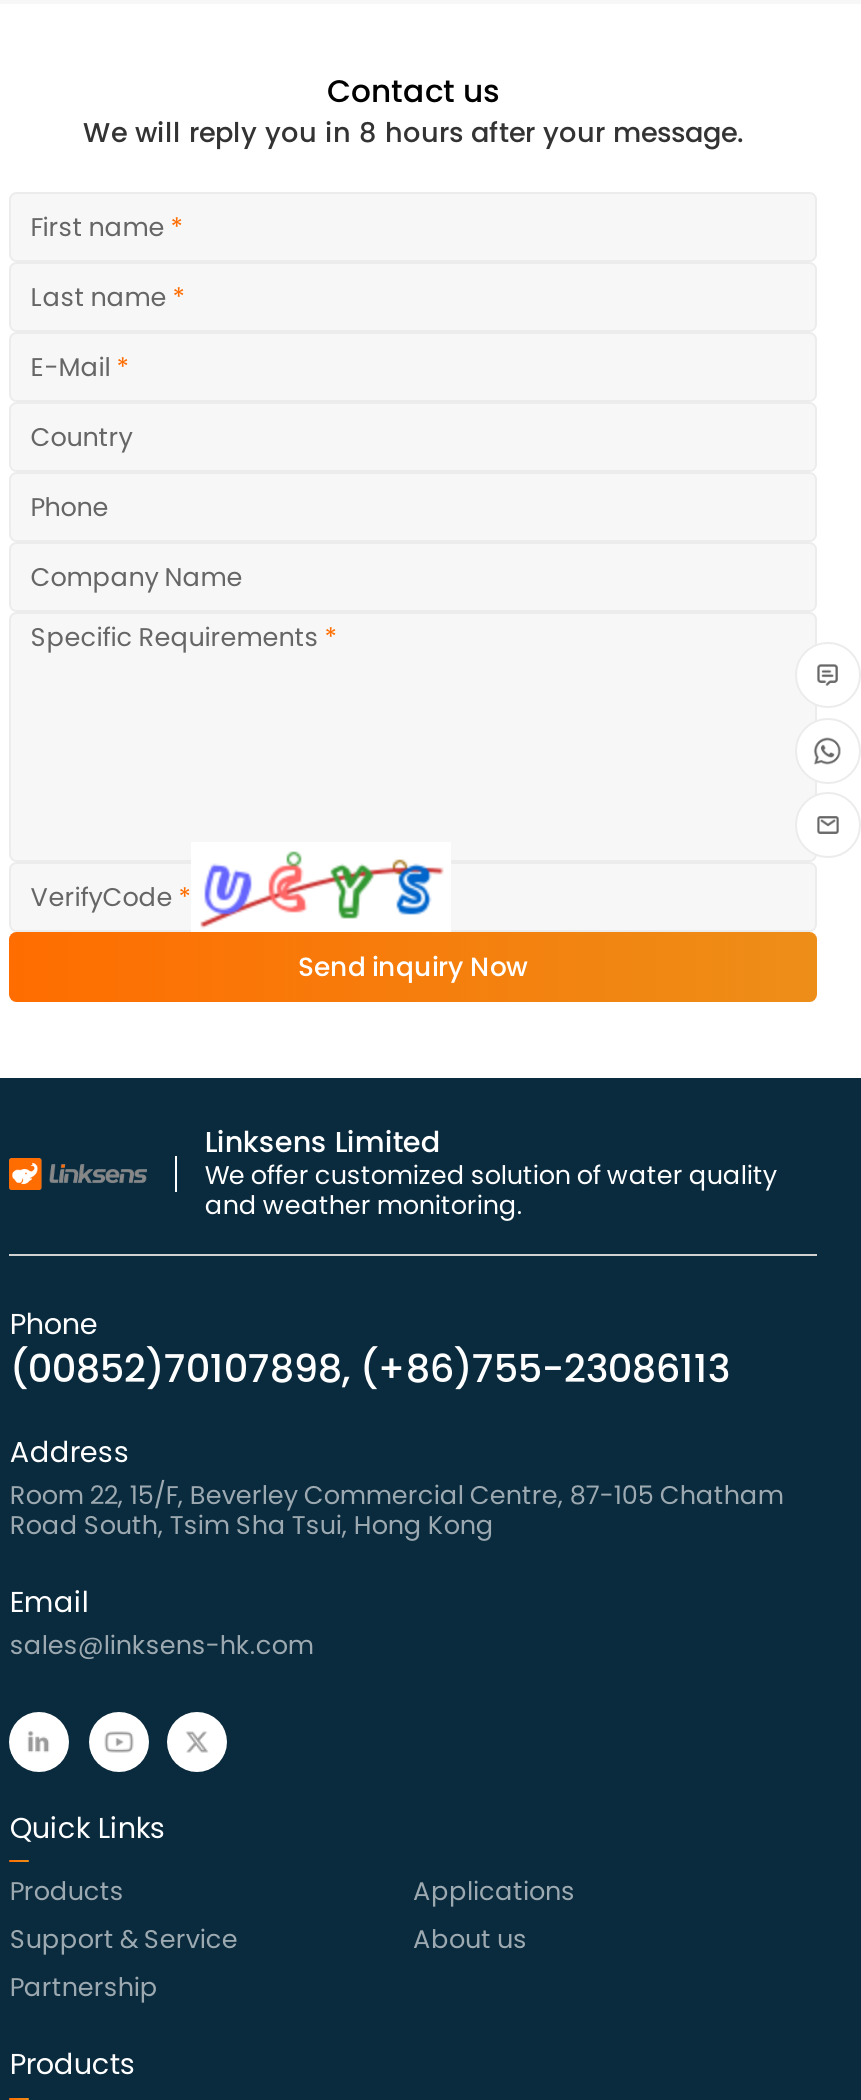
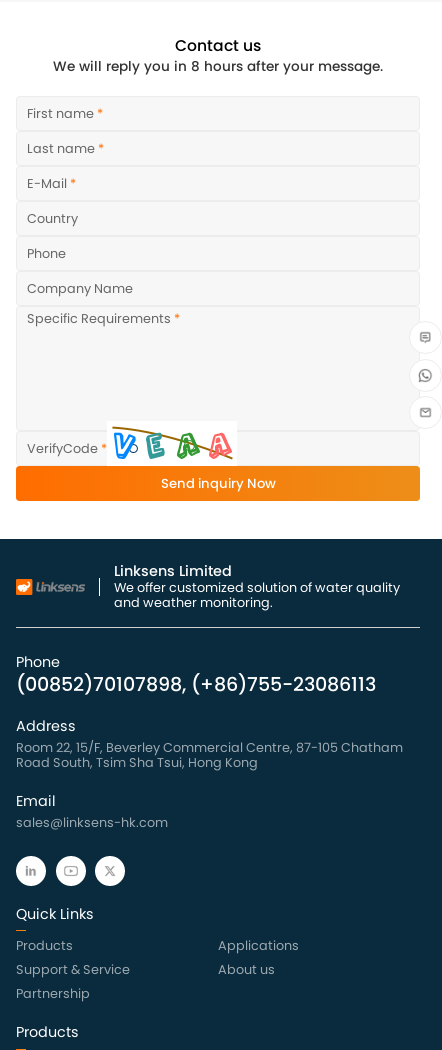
- [image]
+ [image]
